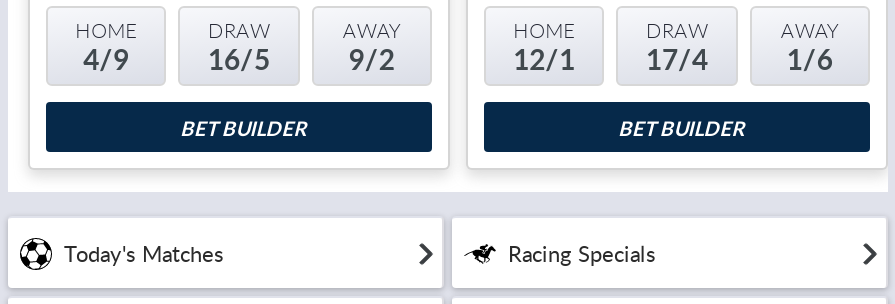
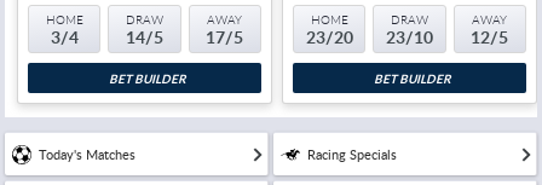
- 4/9
+ 3/4

- 16/5
+ 14/5

- 9/2
+ 17/5

- 12/1
+ 23/20

- 17/4
+ 23/10

- 1/6
+ 12/5
